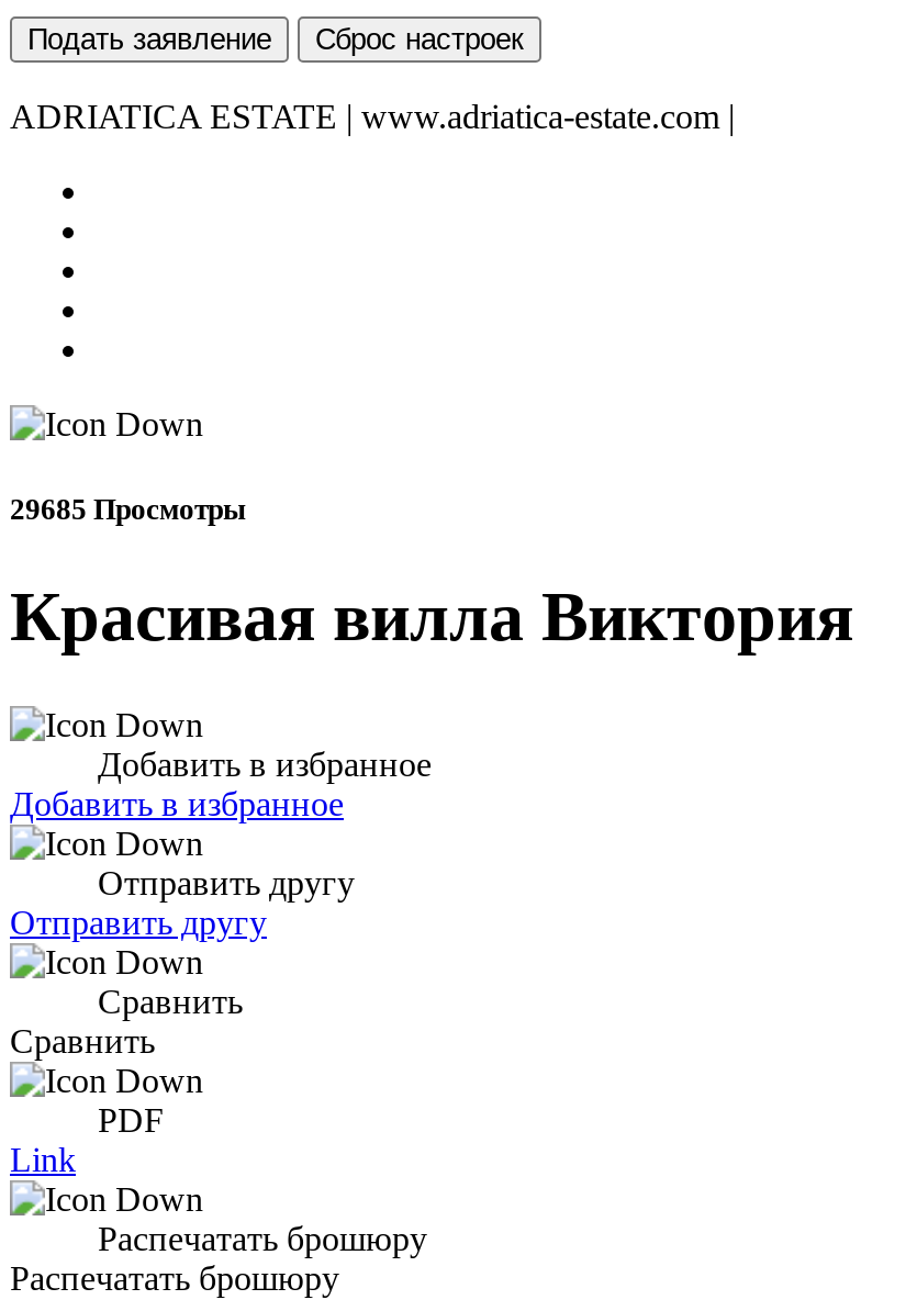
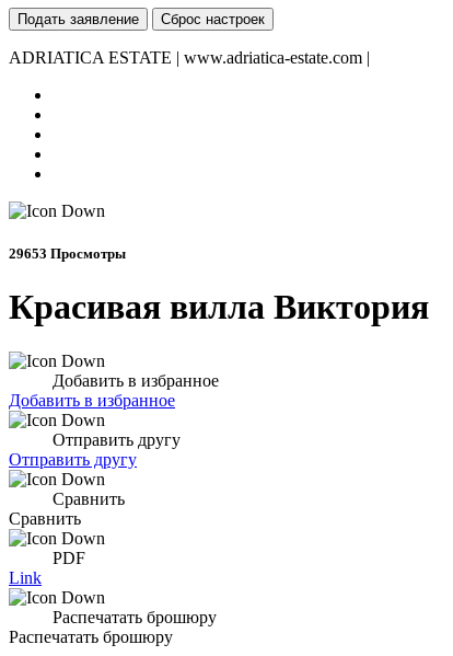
- 29685 Просмотры
+ 29653 Просмотры
